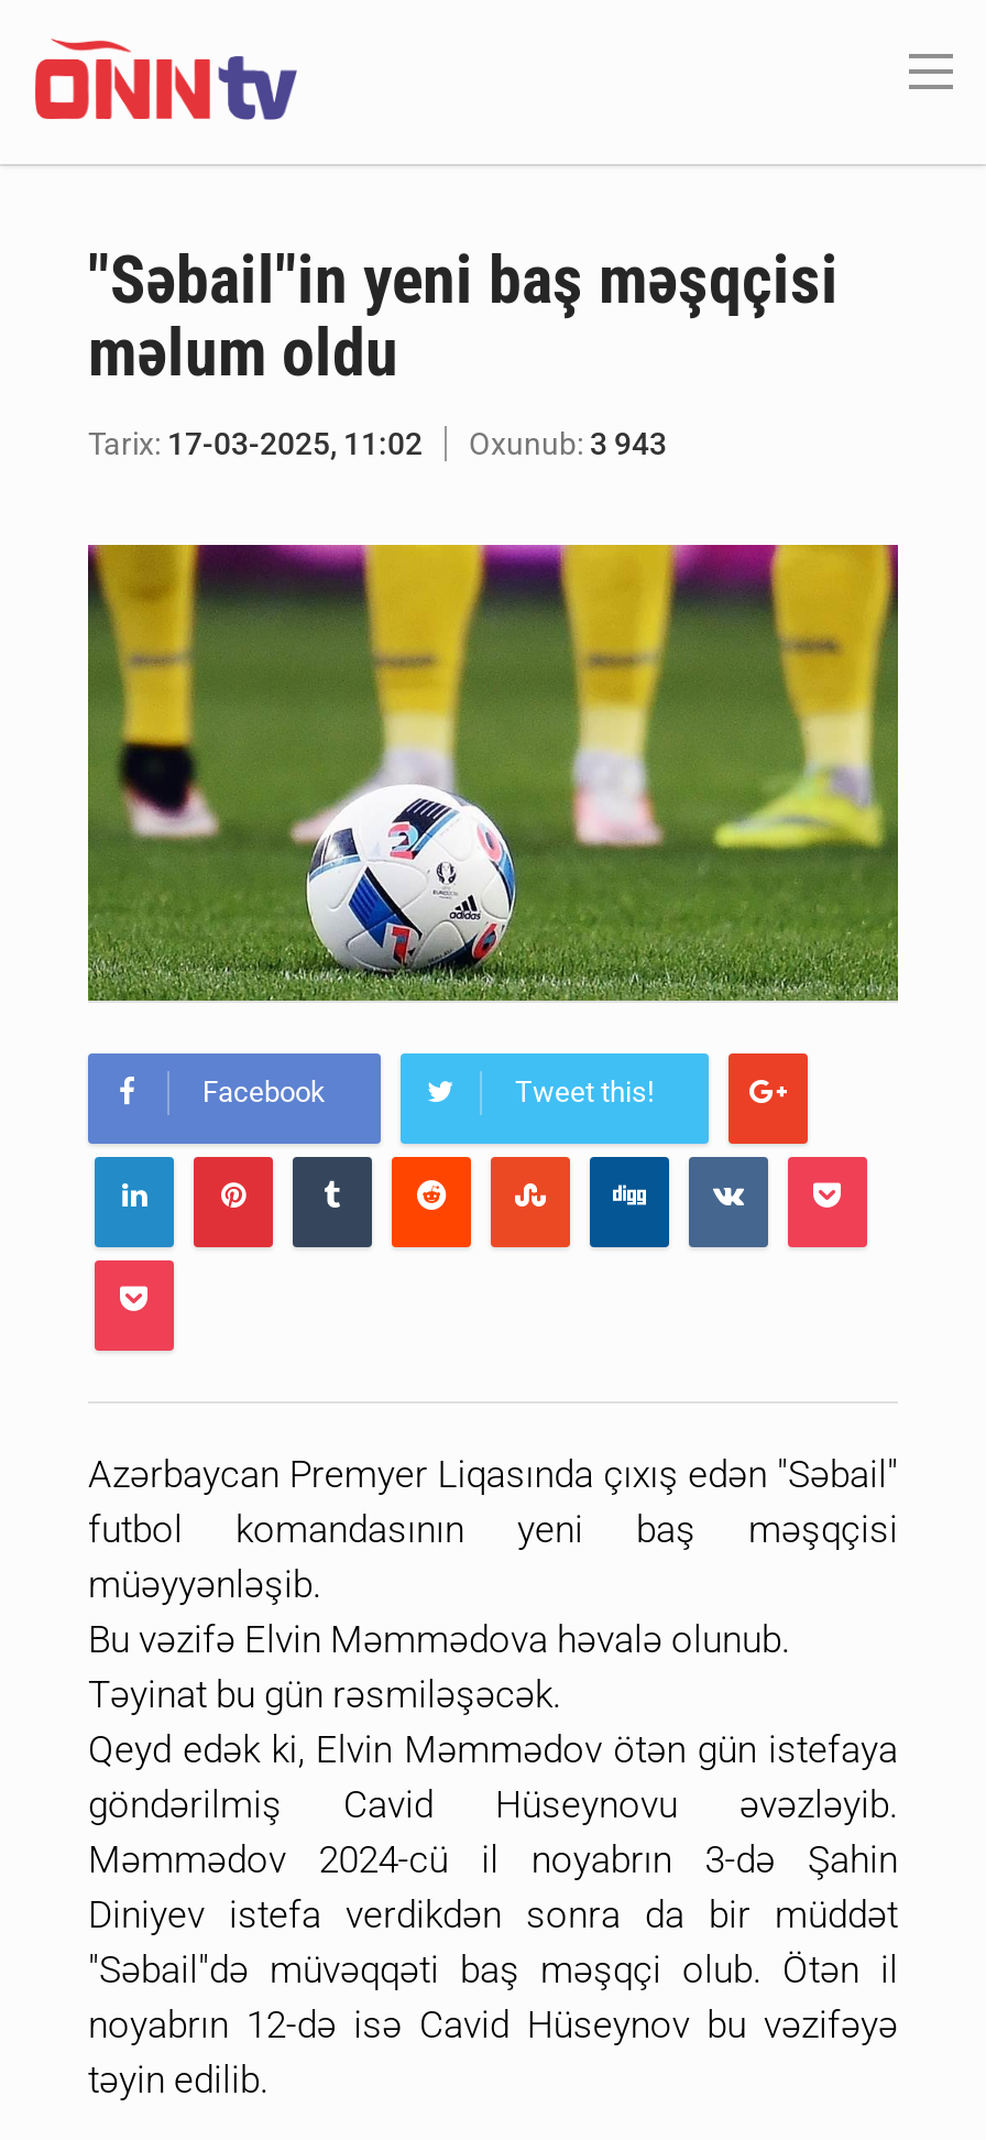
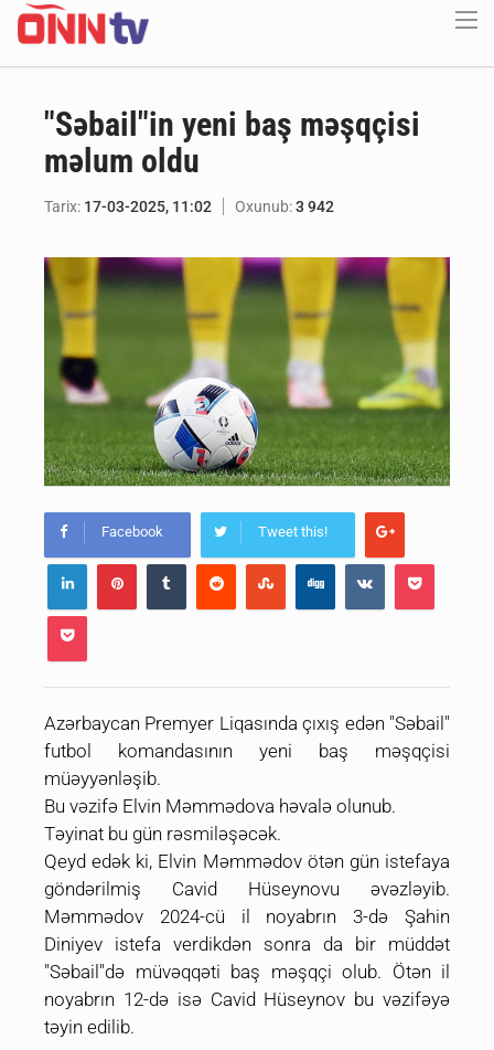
- Tarix: 17-03-2025, 11:02 Oxunub: 3 943
+ Tarix: 17-03-2025, 11:02 Oxunub: 3 942
